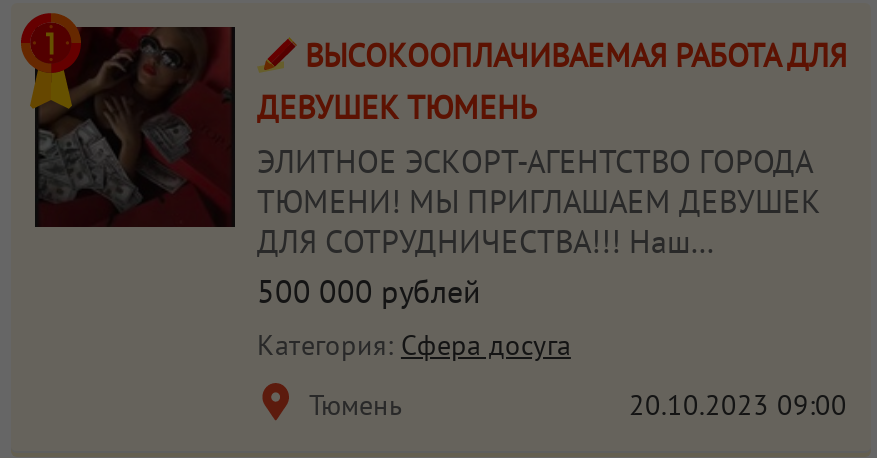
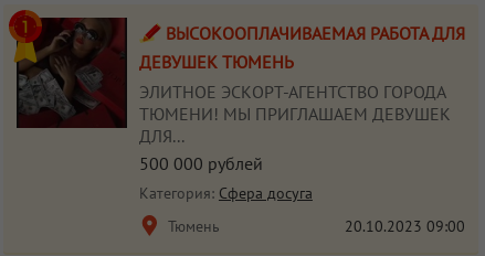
- ДЛЯ СОТРУДНИЧЕСТВА!!! Наш...
+ ДЛЯ...
